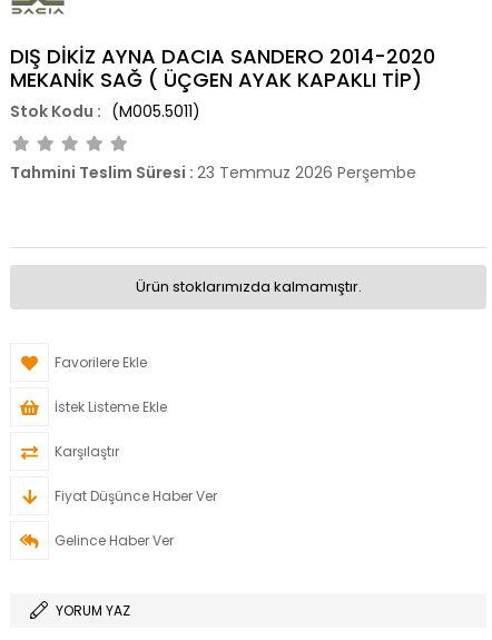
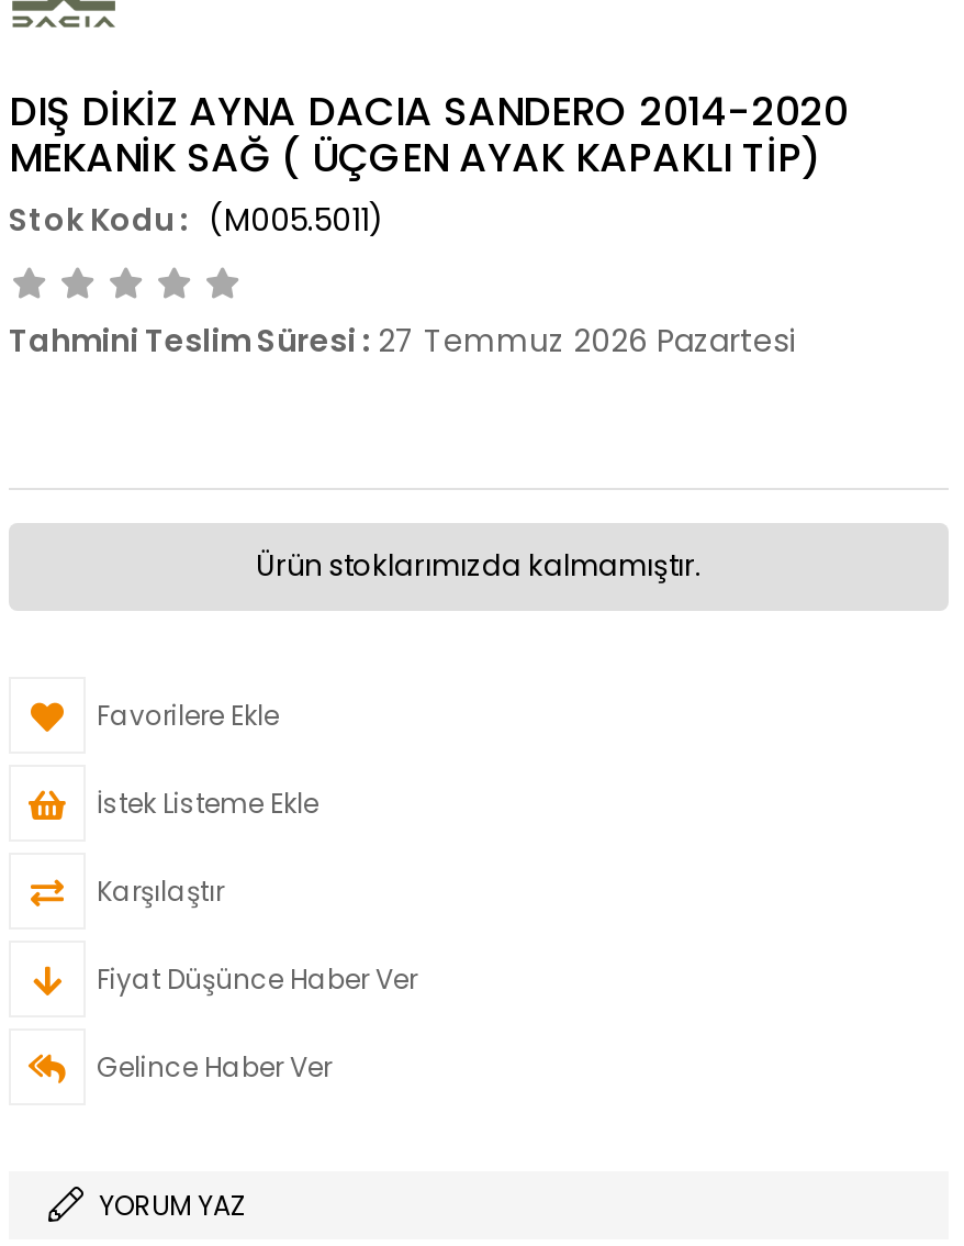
- Tahmini Teslim Süresi : 23 Temmuz 2026 Perşembe
+ Tahmini Teslim Süresi : 27 Temmuz 2026 Pazartesi
